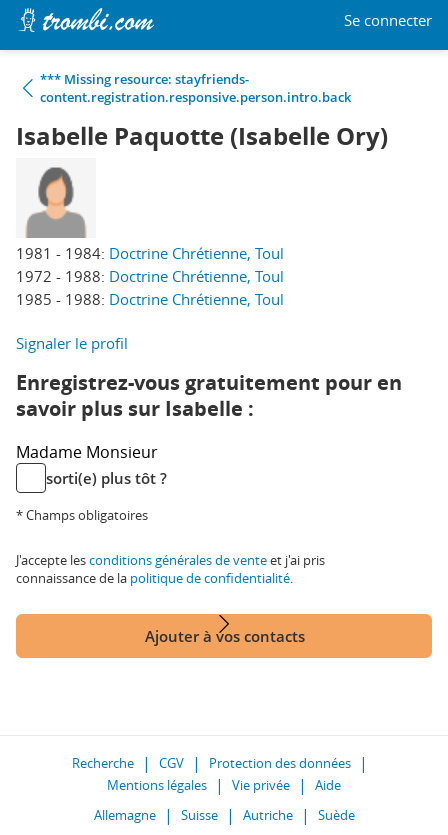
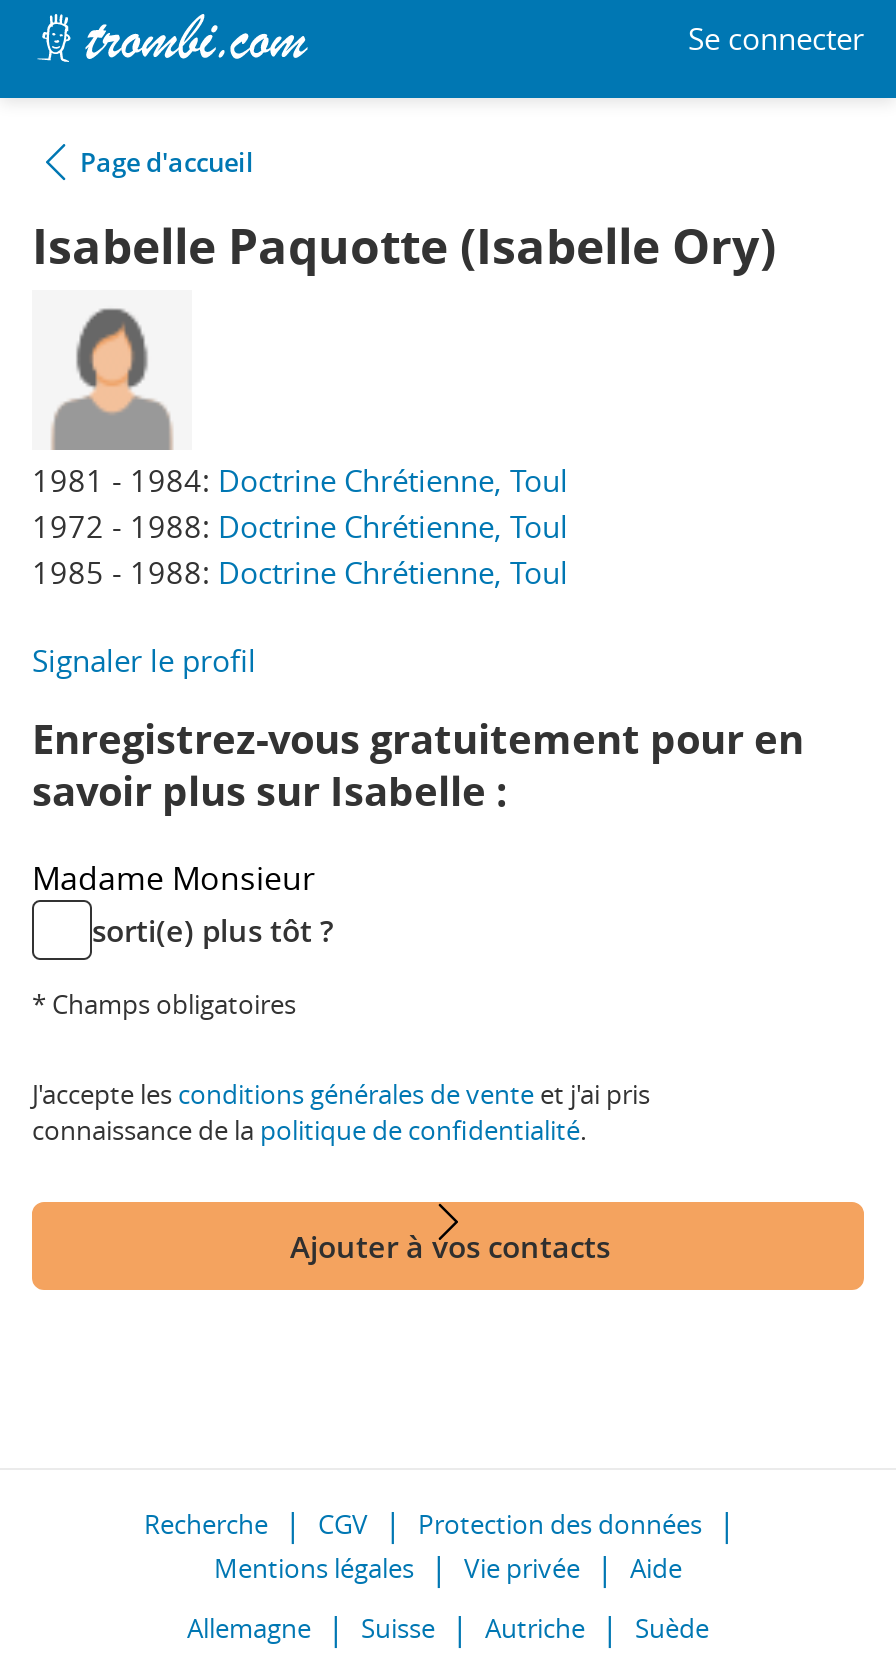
- *** Missing resource: stayfriends-
- content.registration.responsive.person.intro.back
+ Page d'accueil
